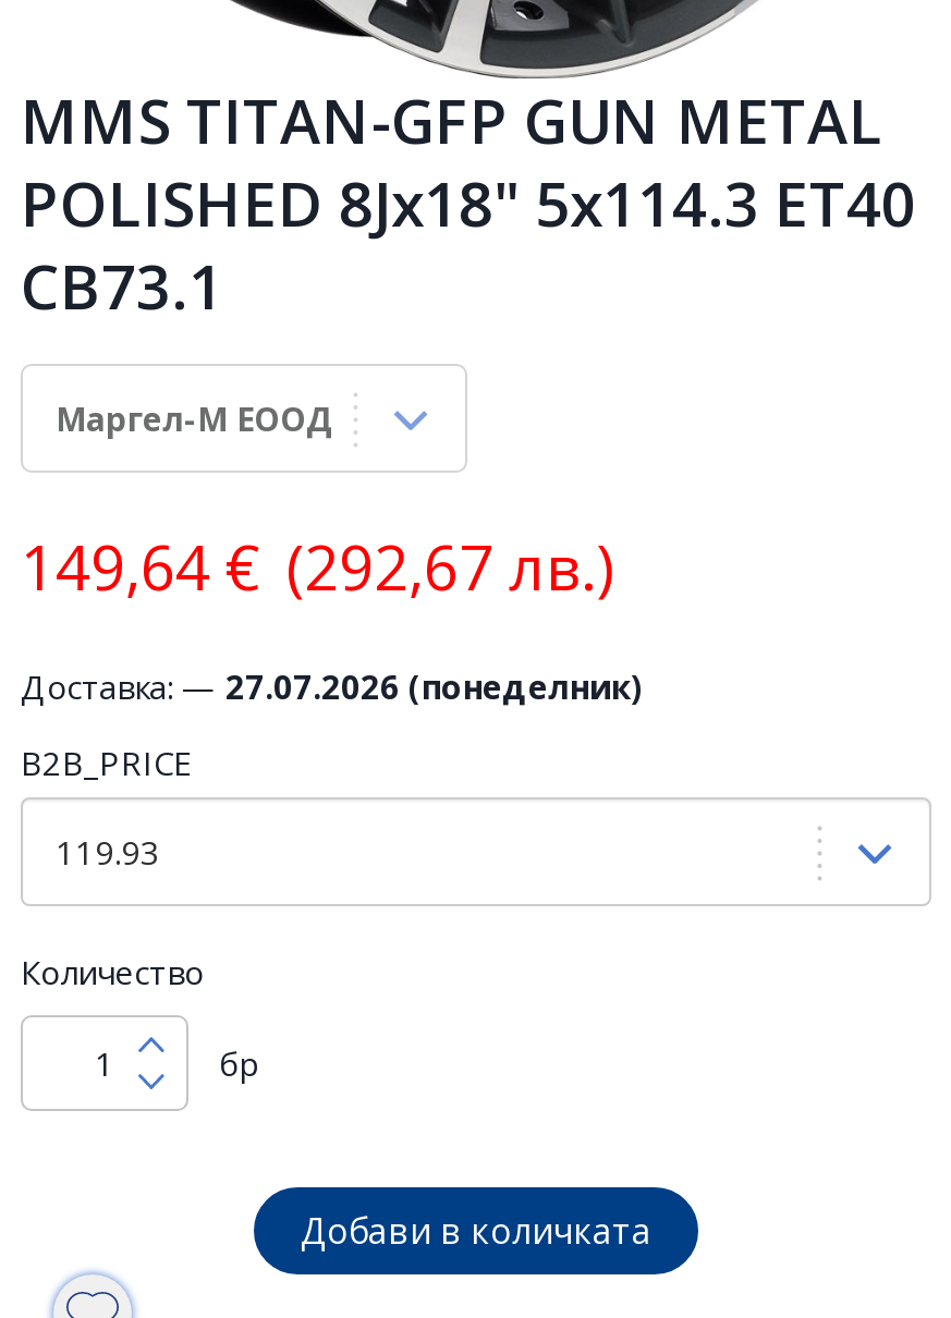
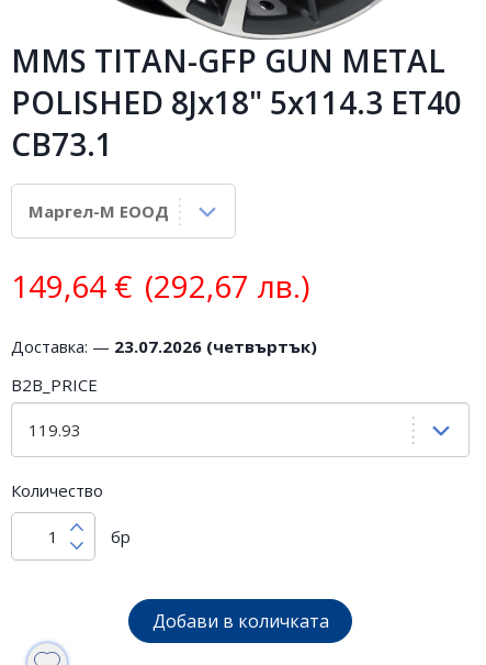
- Доставка: — 27.07.2026 (понеделник)
+ Доставка: — 23.07.2026 (четвъртък)
